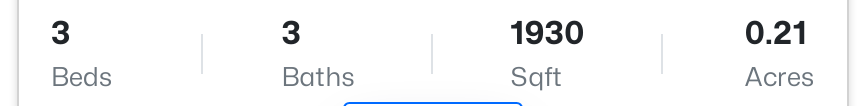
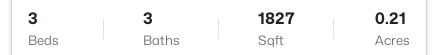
- 1930
+ 1827
